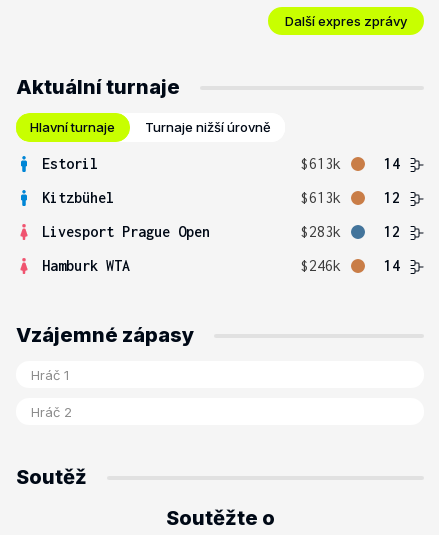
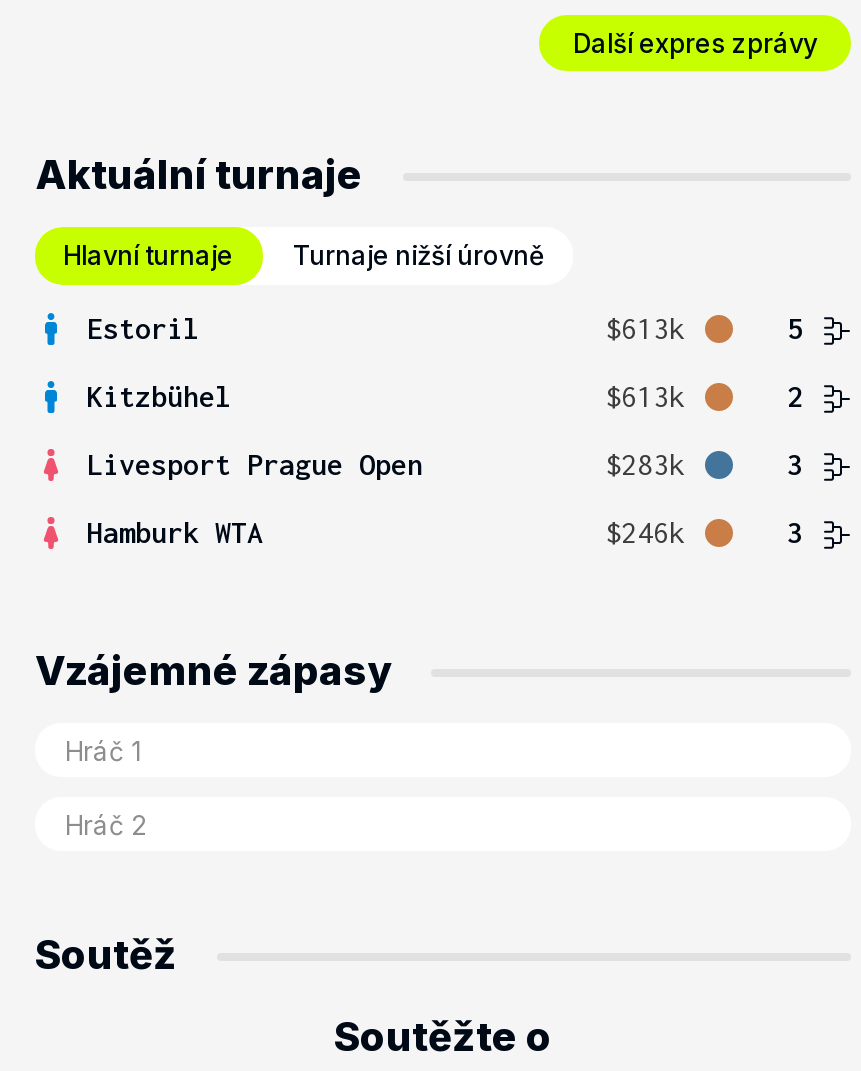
- 14
+ 5

- 12
+ 2

- 12
+ 3

- 14
+ 3
